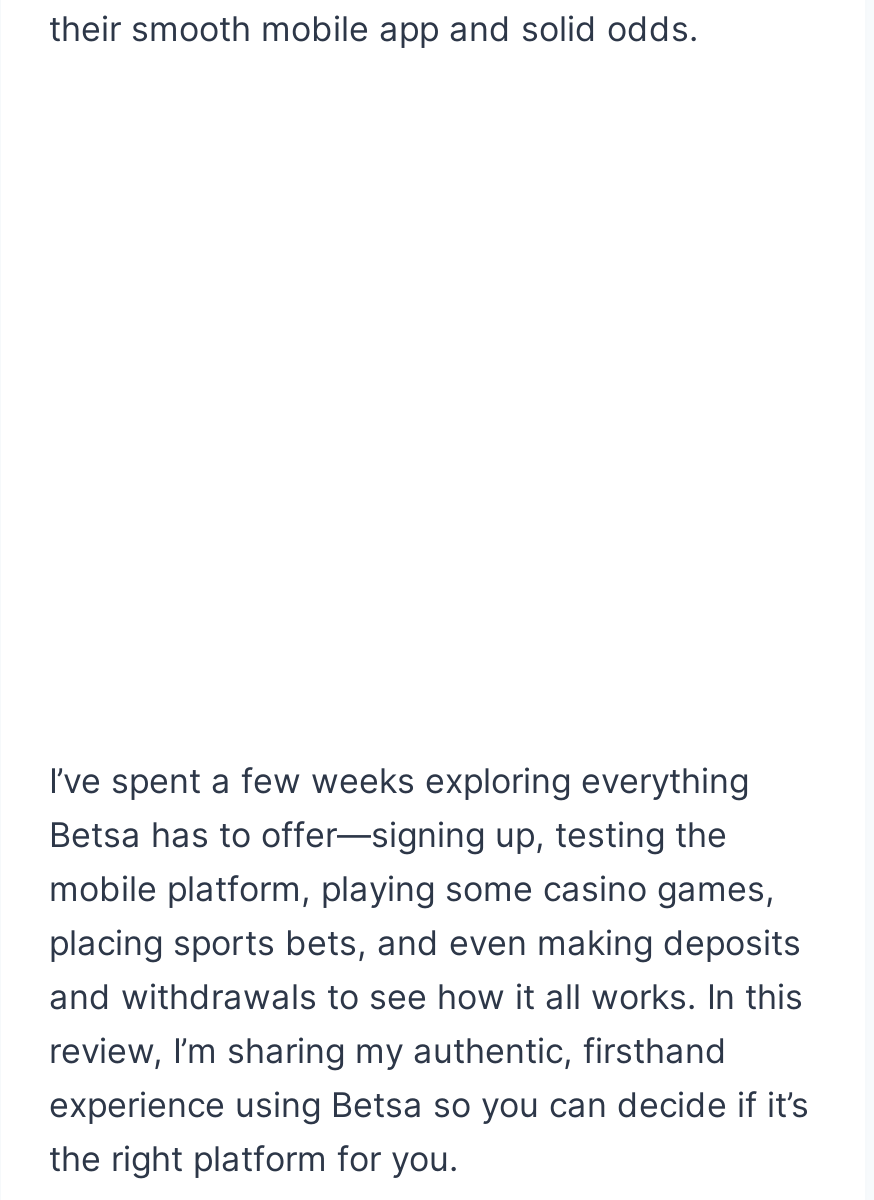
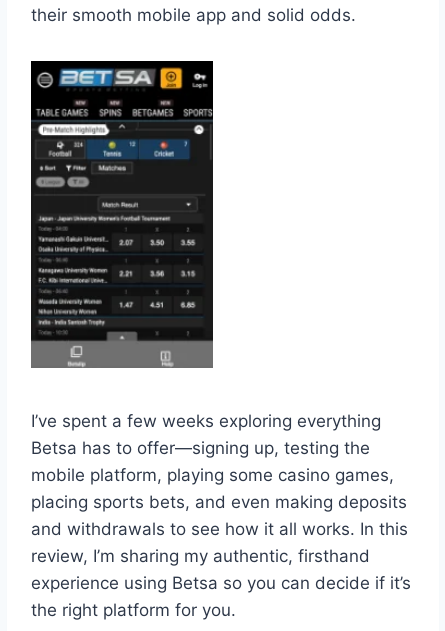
+ [image]
